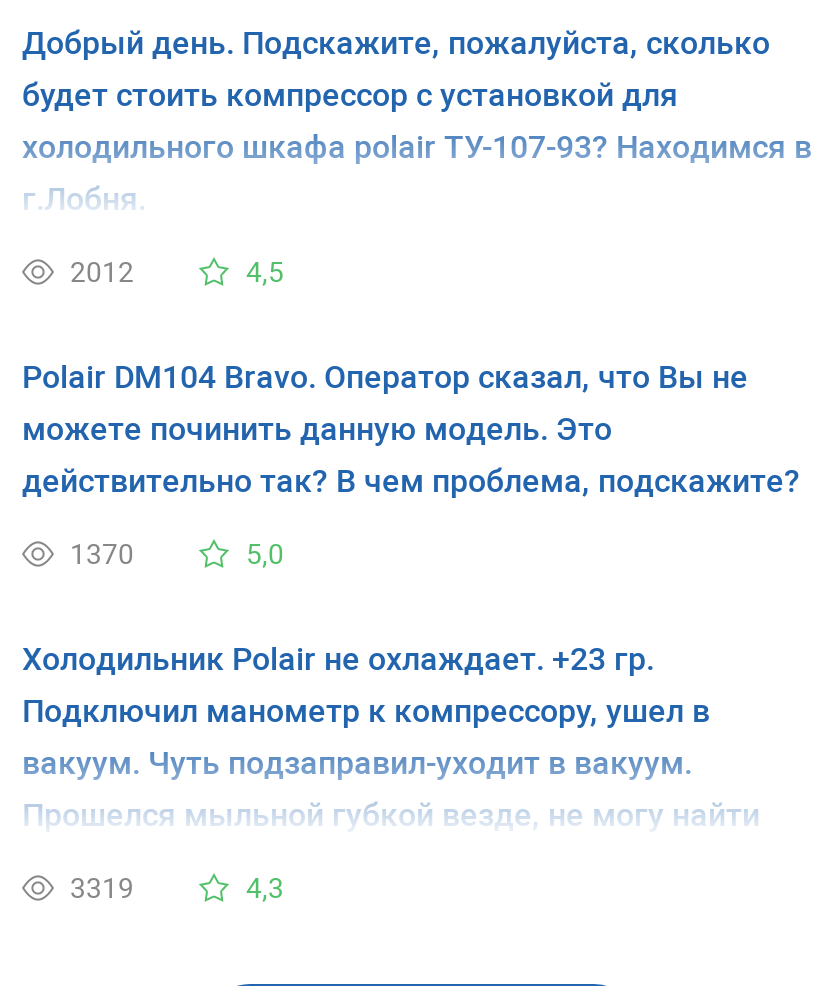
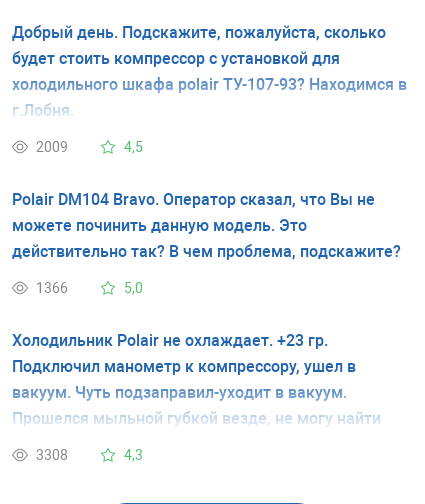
- 2012
+ 2009

- 1370
+ 1366

- 3319
+ 3308
